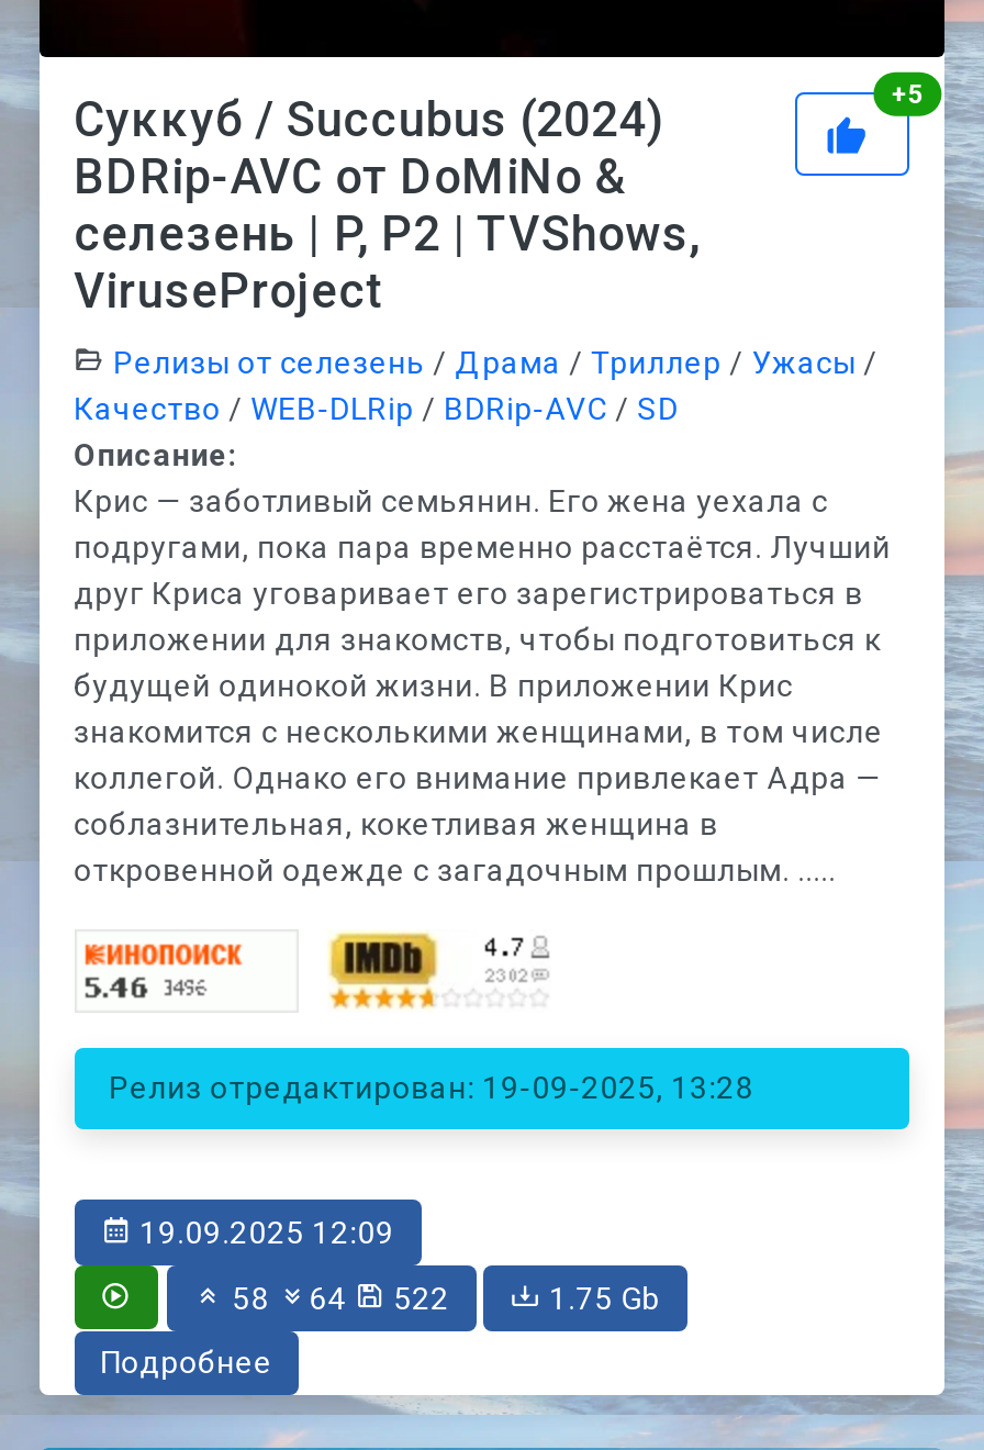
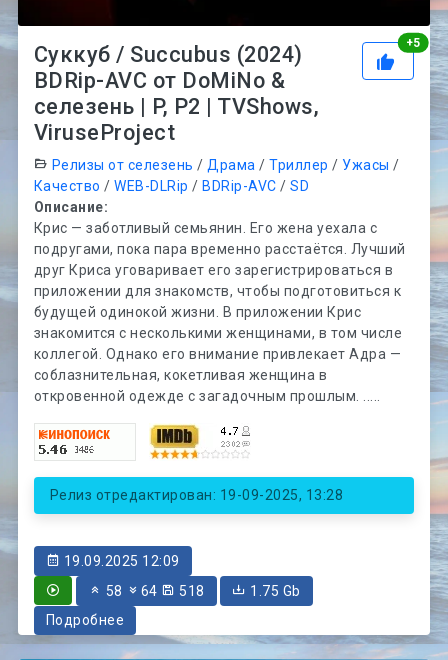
- 58 64 522
+ 58 64 518
